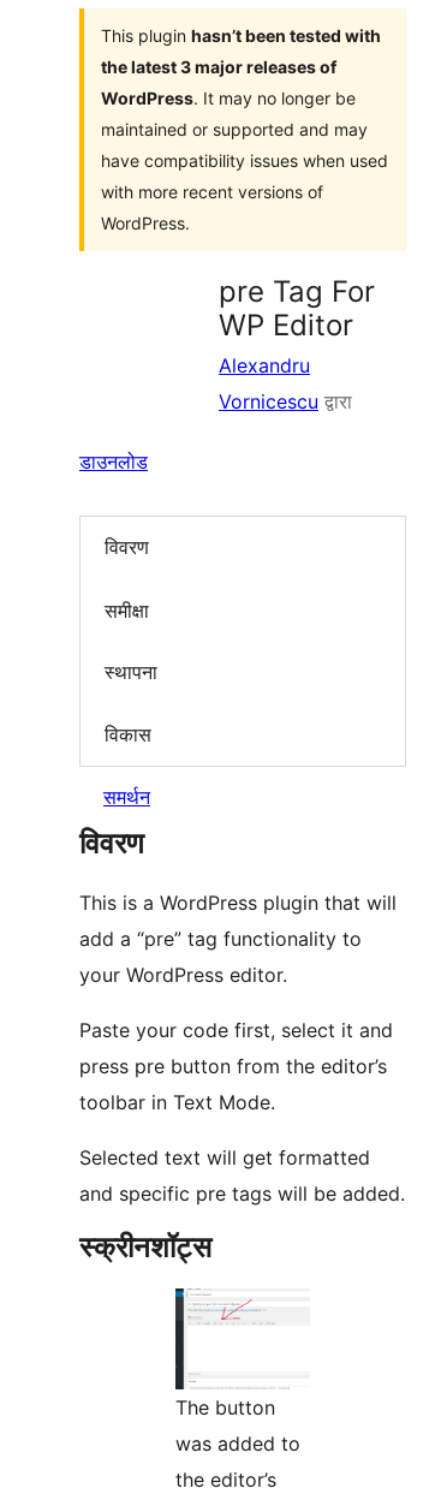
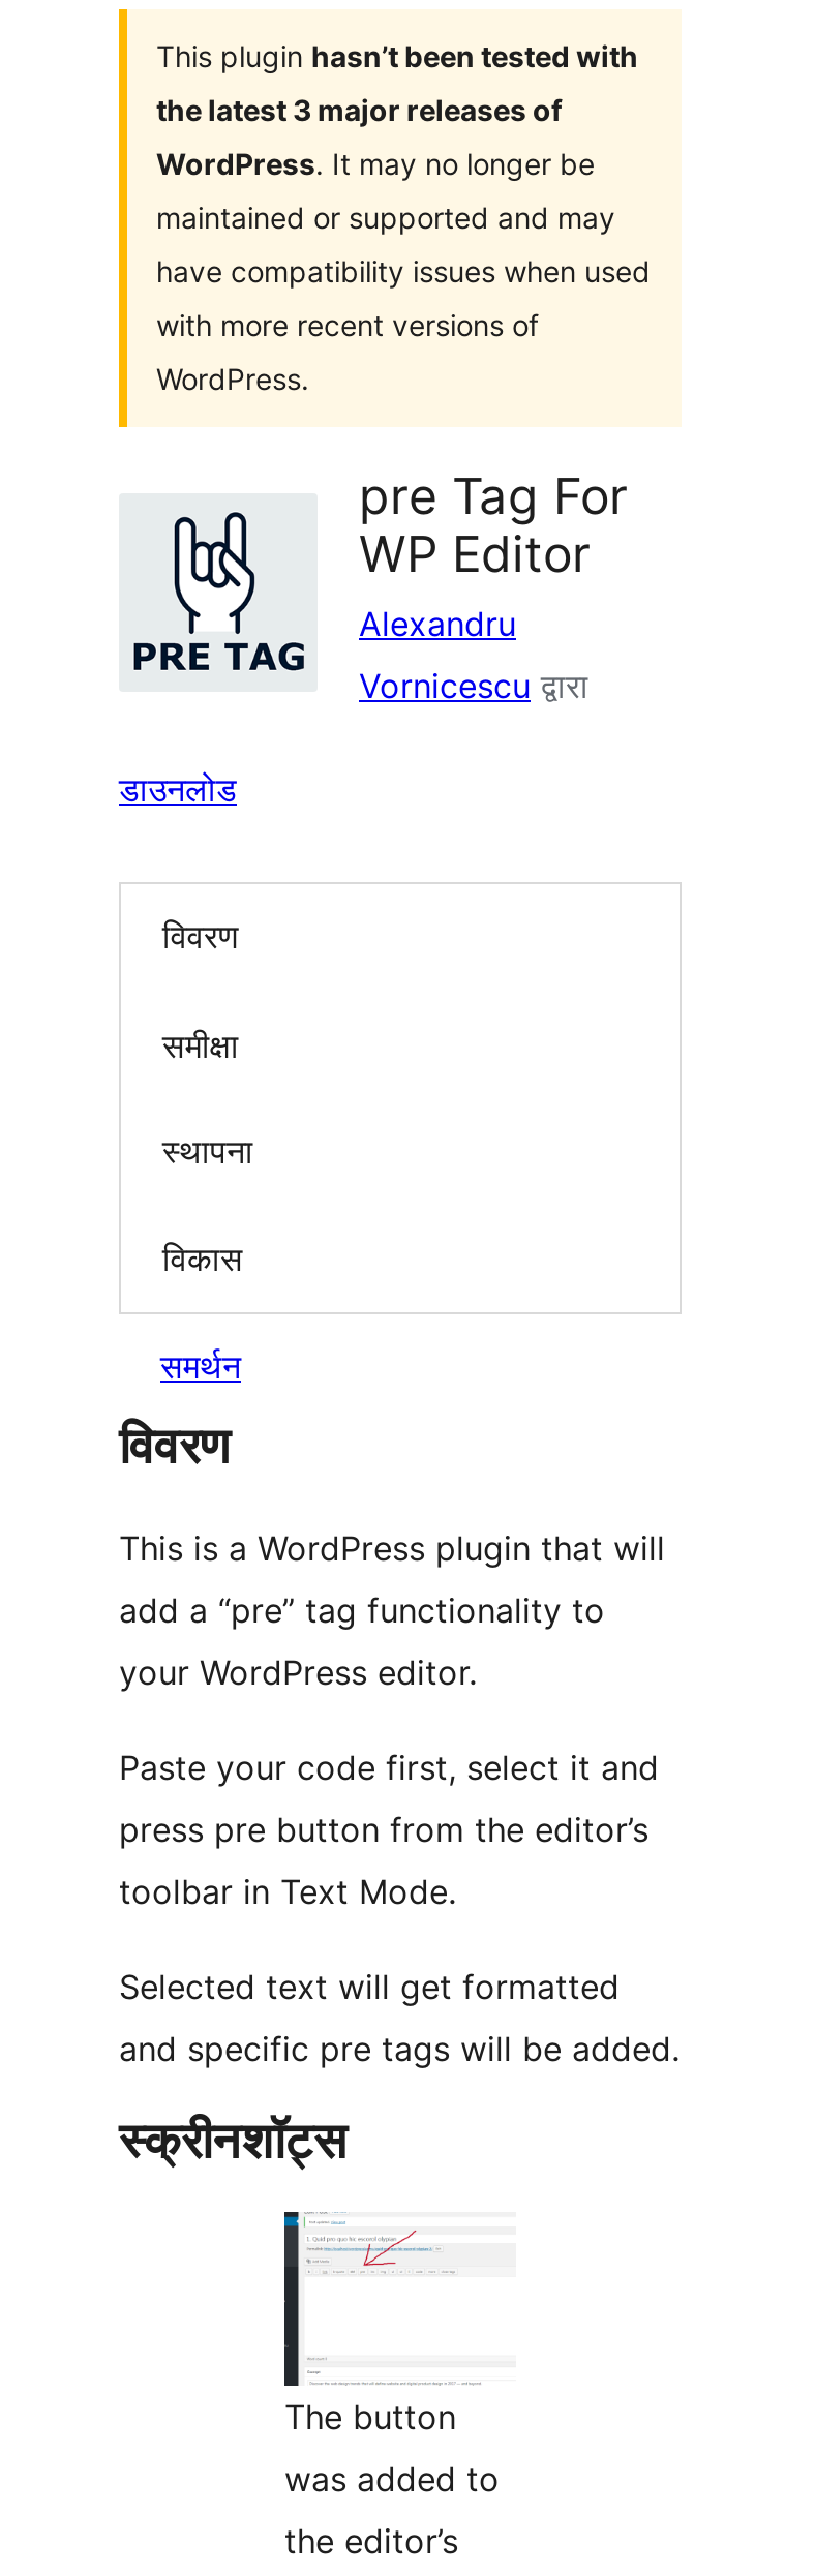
+ [image]
